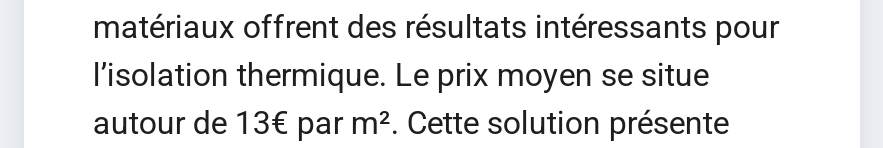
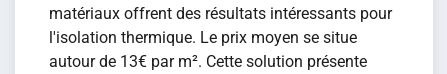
- l’isolation thermique. Le prix moyen se situe
+ l'isolation thermique. Le prix moyen se situe
